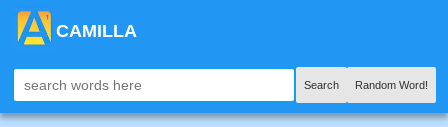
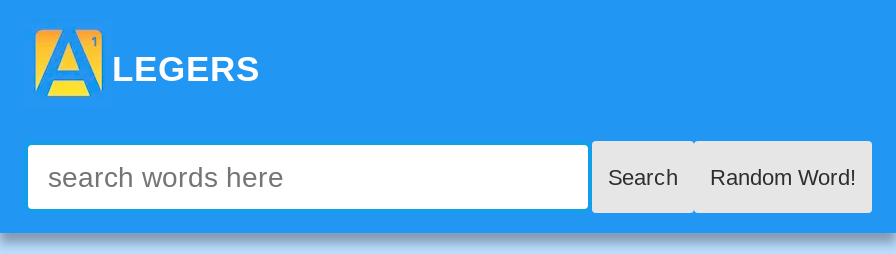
- CAMILLA
+ LEGERS
